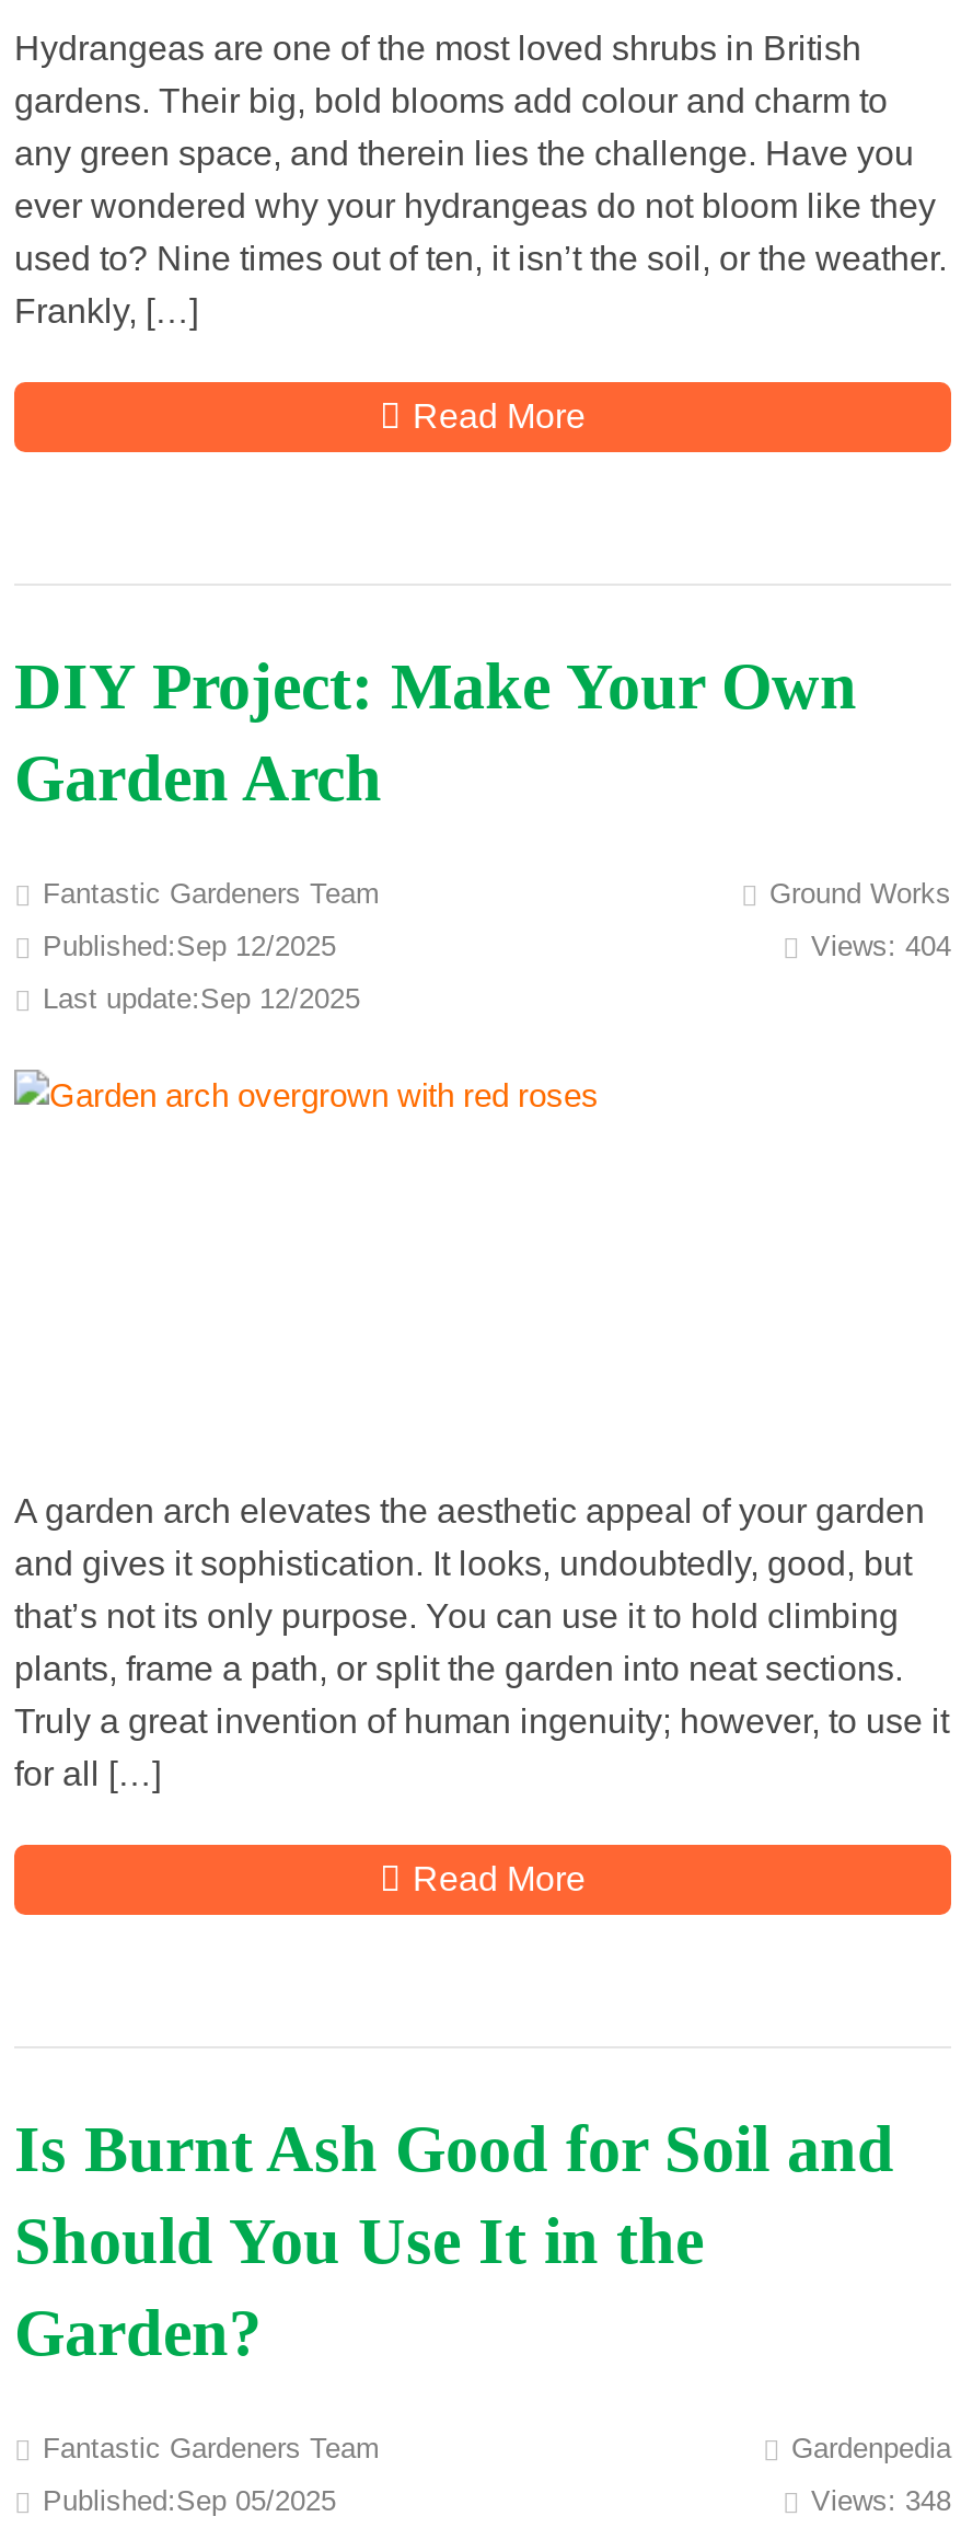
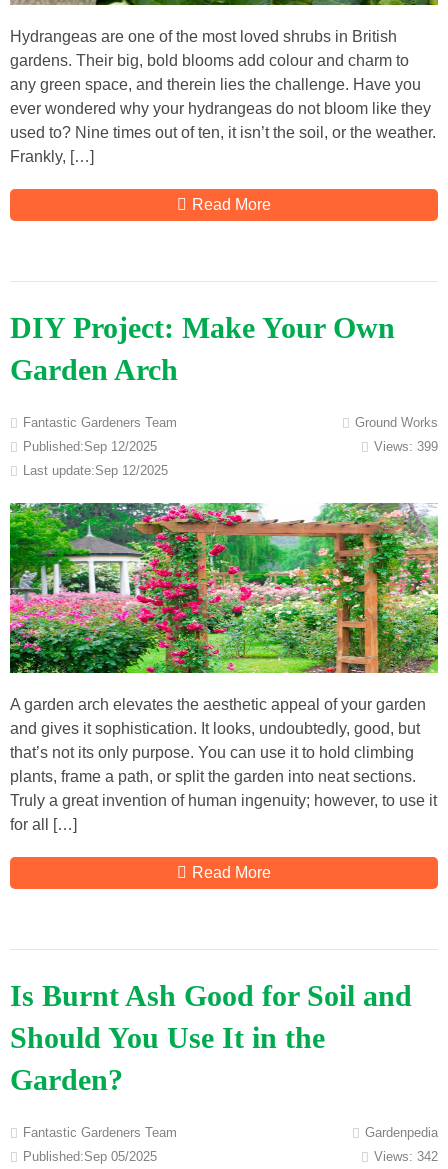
- Views: 404
+ Views: 399

+ [image]

- Views: 348
+ Views: 342
